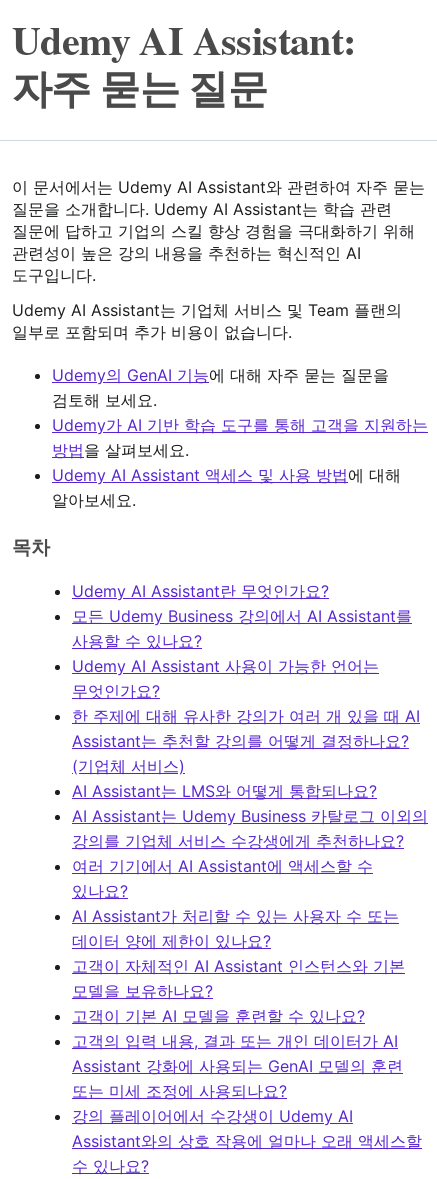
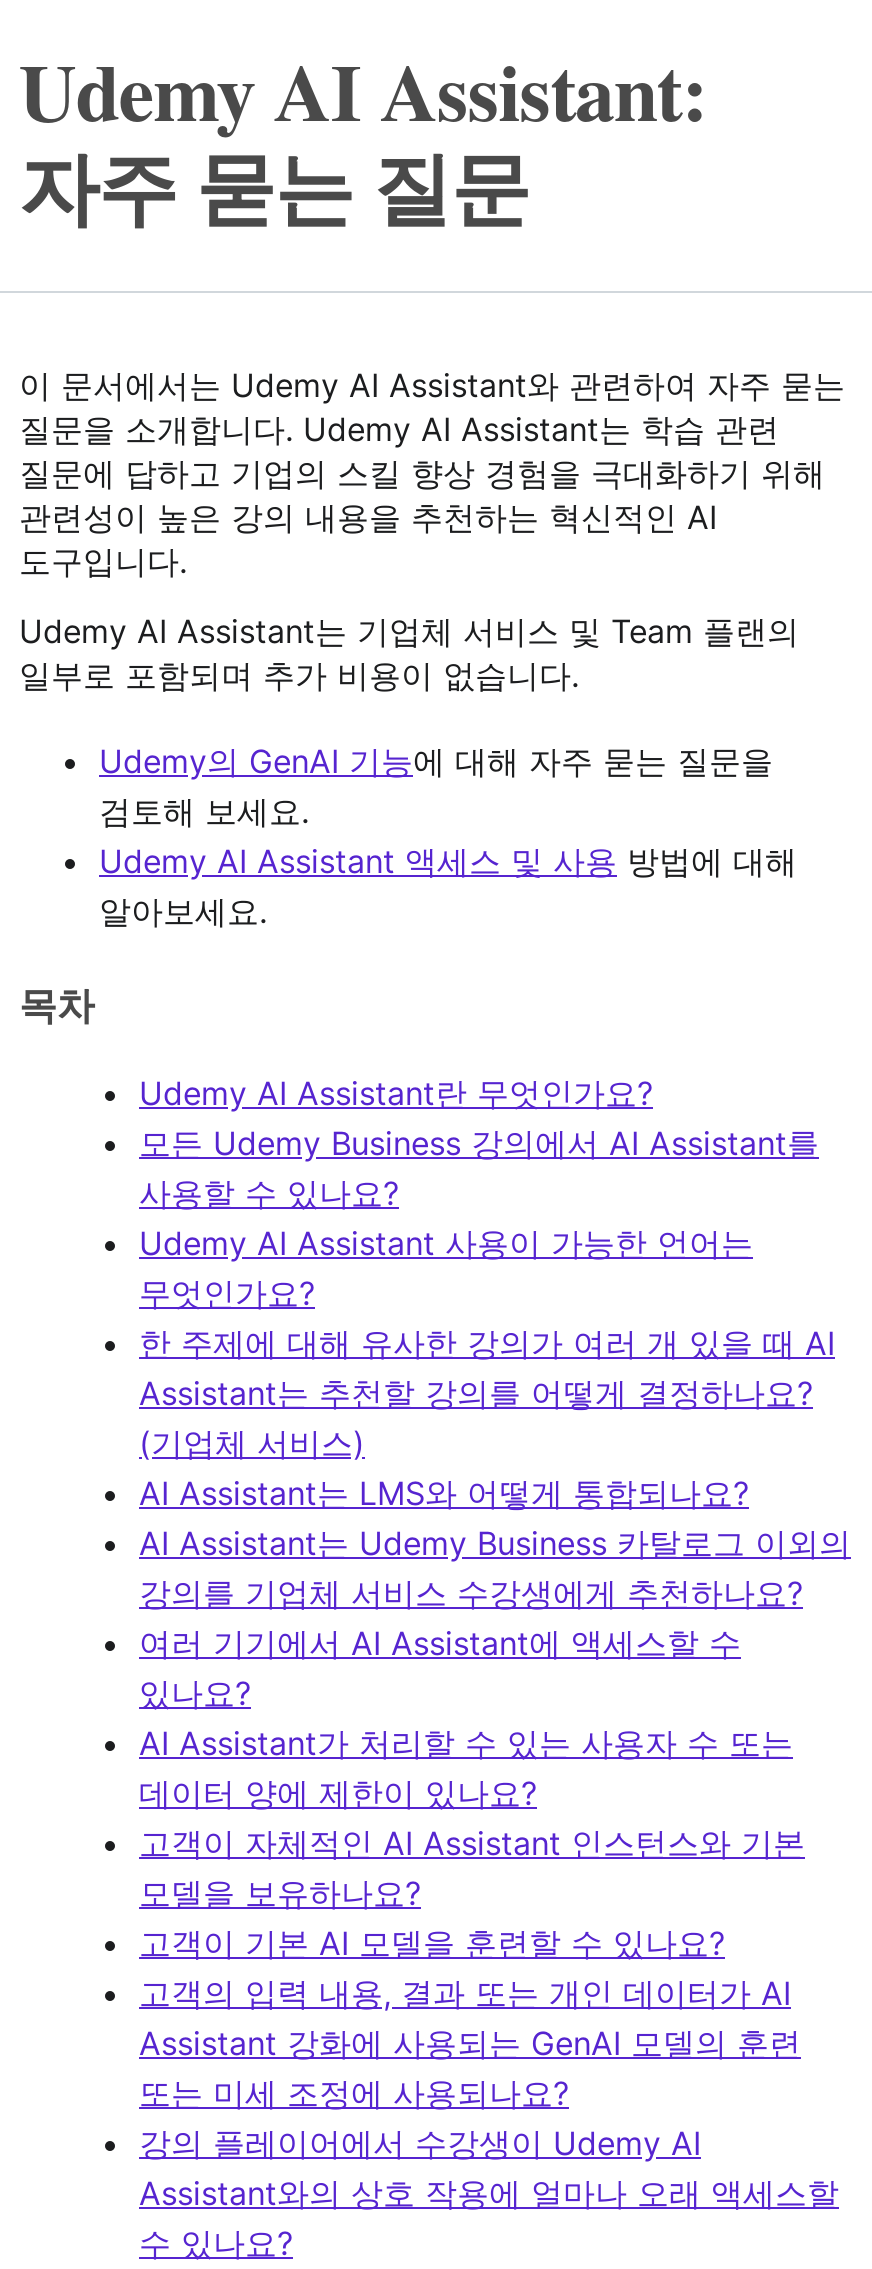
- Udemy가 AI 기반 학습 도구를 통해 고객을 지원하는
- 방법을 살펴보세요.
- Udemy AI Assistant 액세스 및 사용 방법에 대해
+ Udemy AI Assistant 액세스 및 사용 방법에 대해
